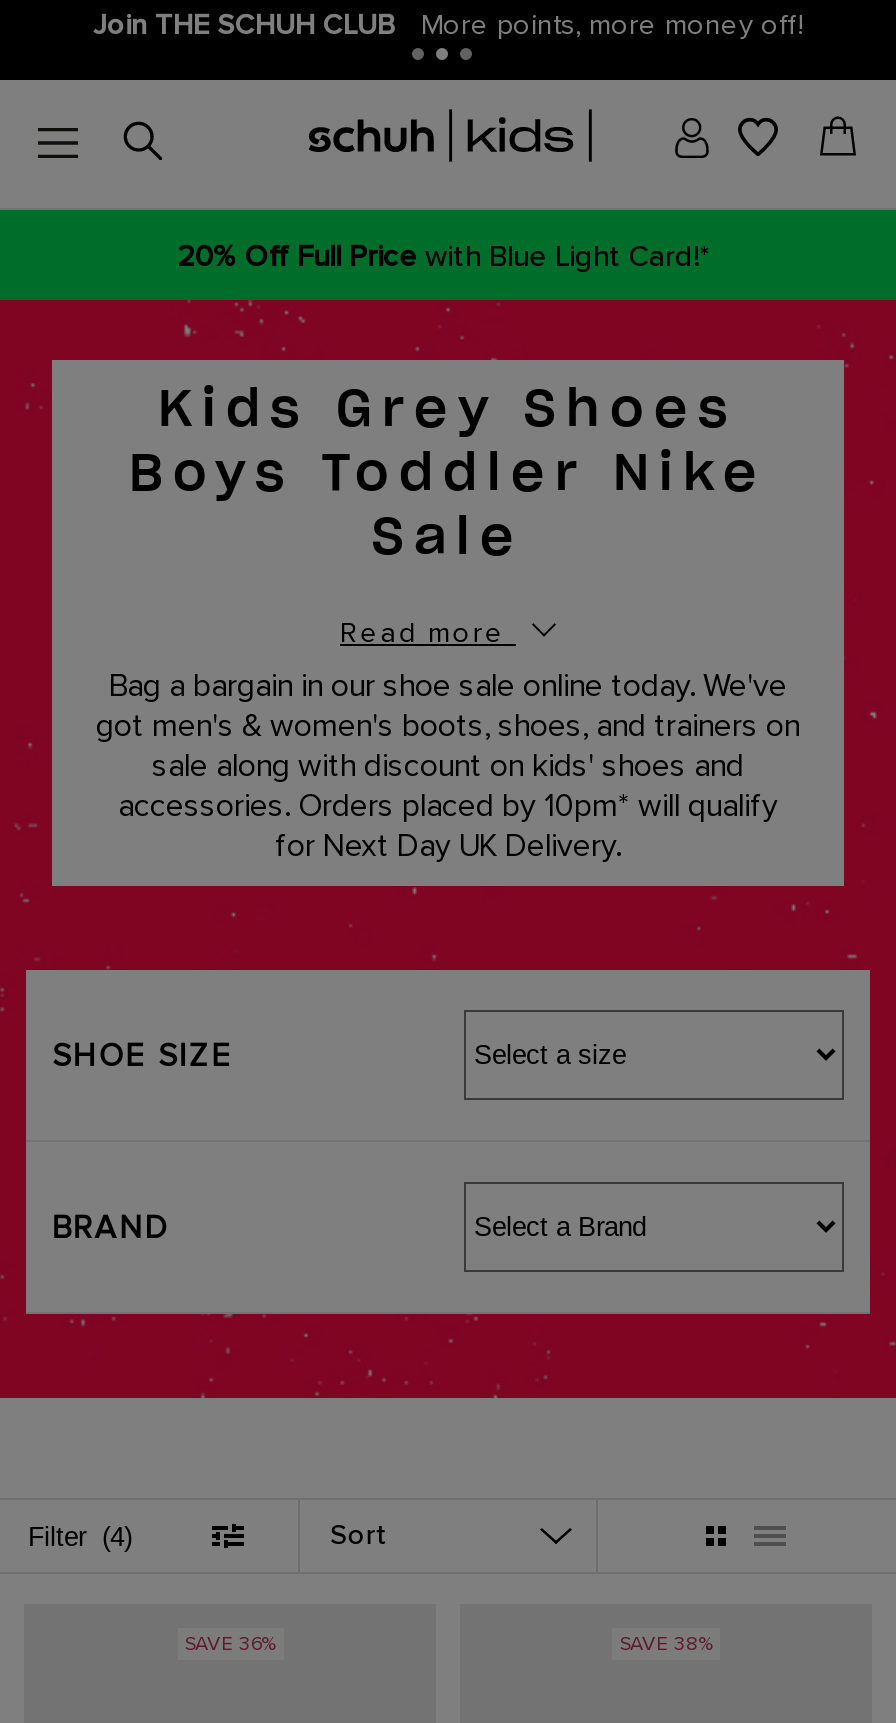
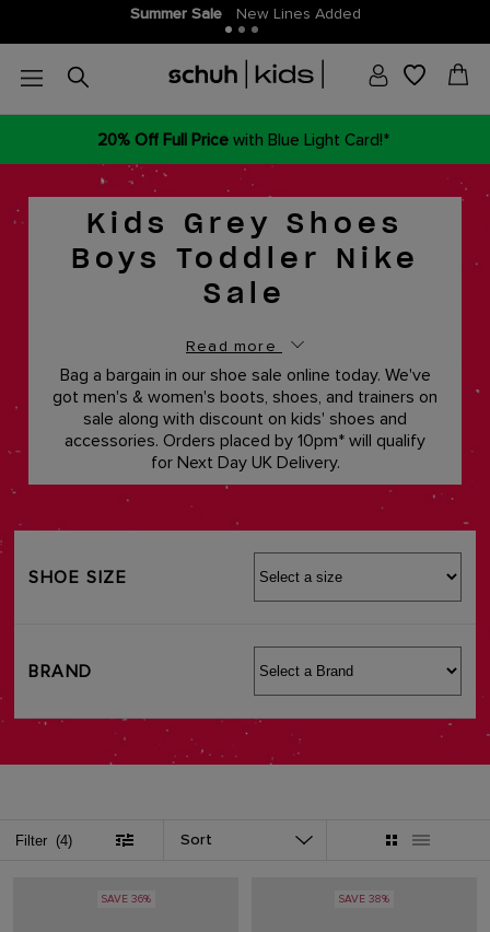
- Join THE SCHUH CLUB
- More points, more money off!
+ Summer Sale
+ New Lines Added
